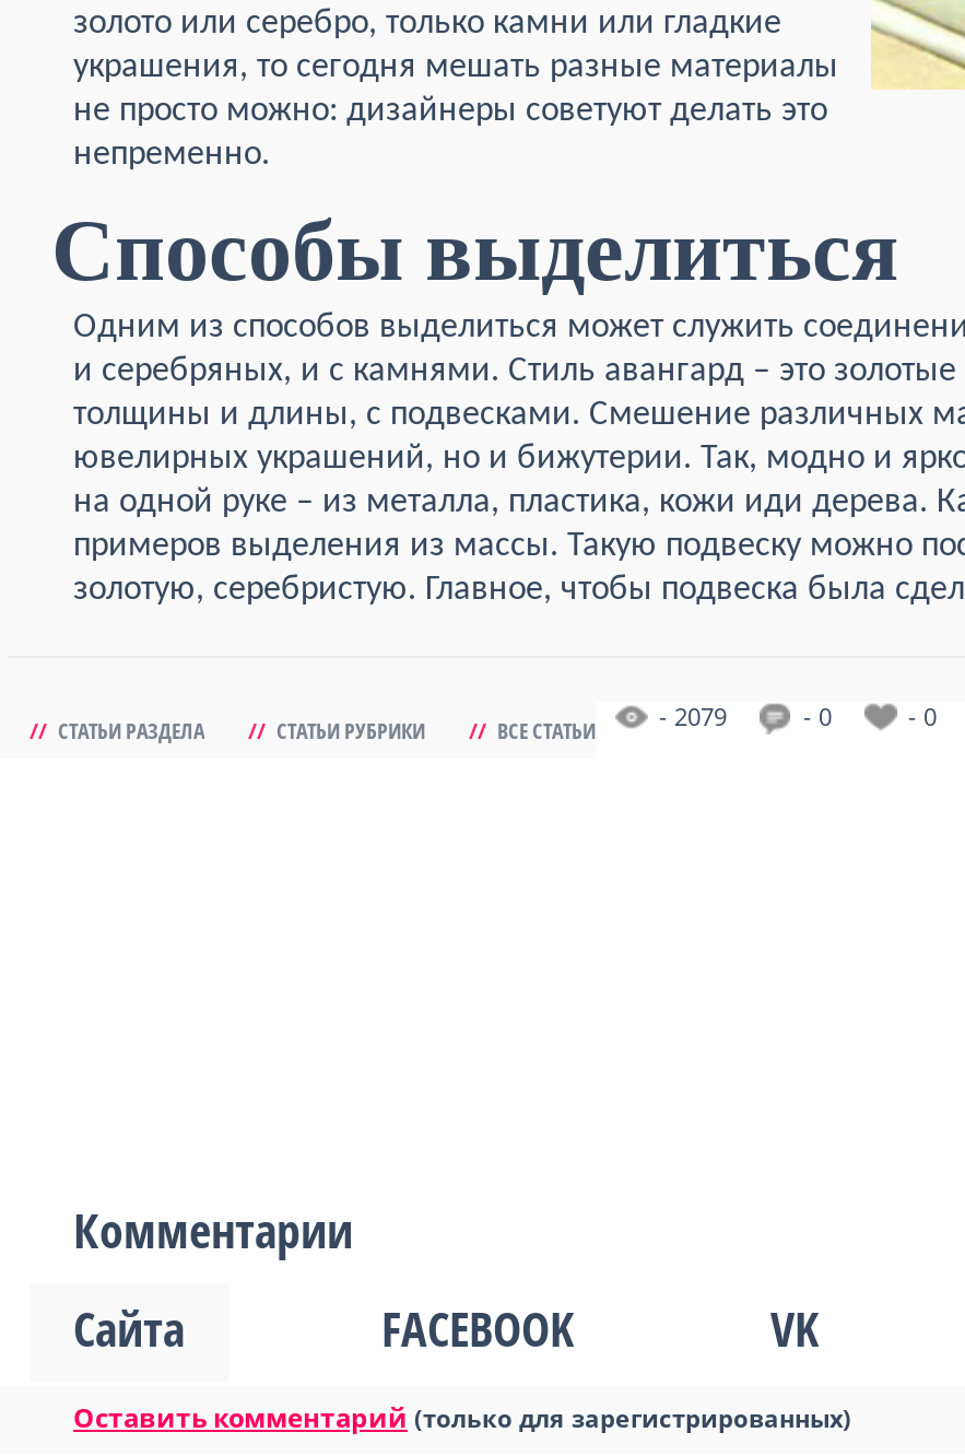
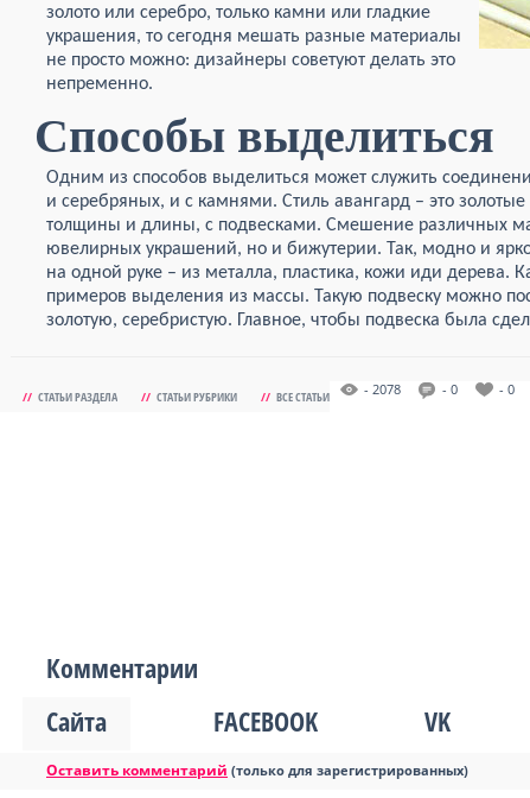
- - 2079
+ - 2078
